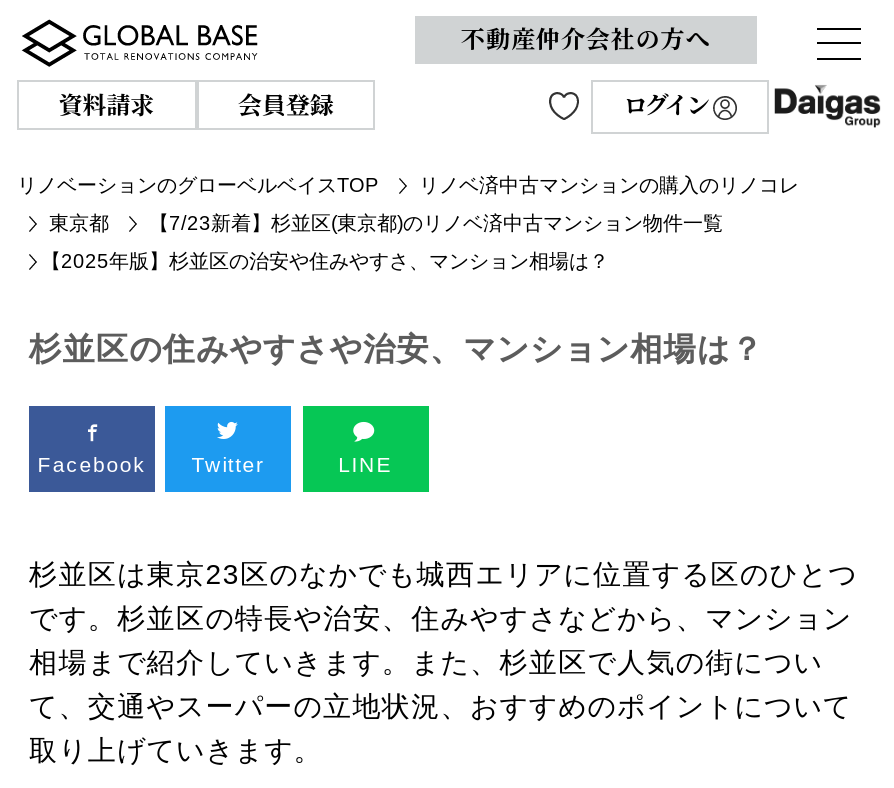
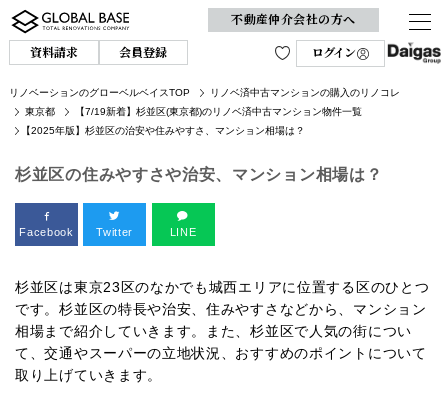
- 【7/23新着】杉並区(東京都)のリノベ済中古マンション物件一覧
+ 【7/19新着】杉並区(東京都)のリノベ済中古マンション物件一覧
